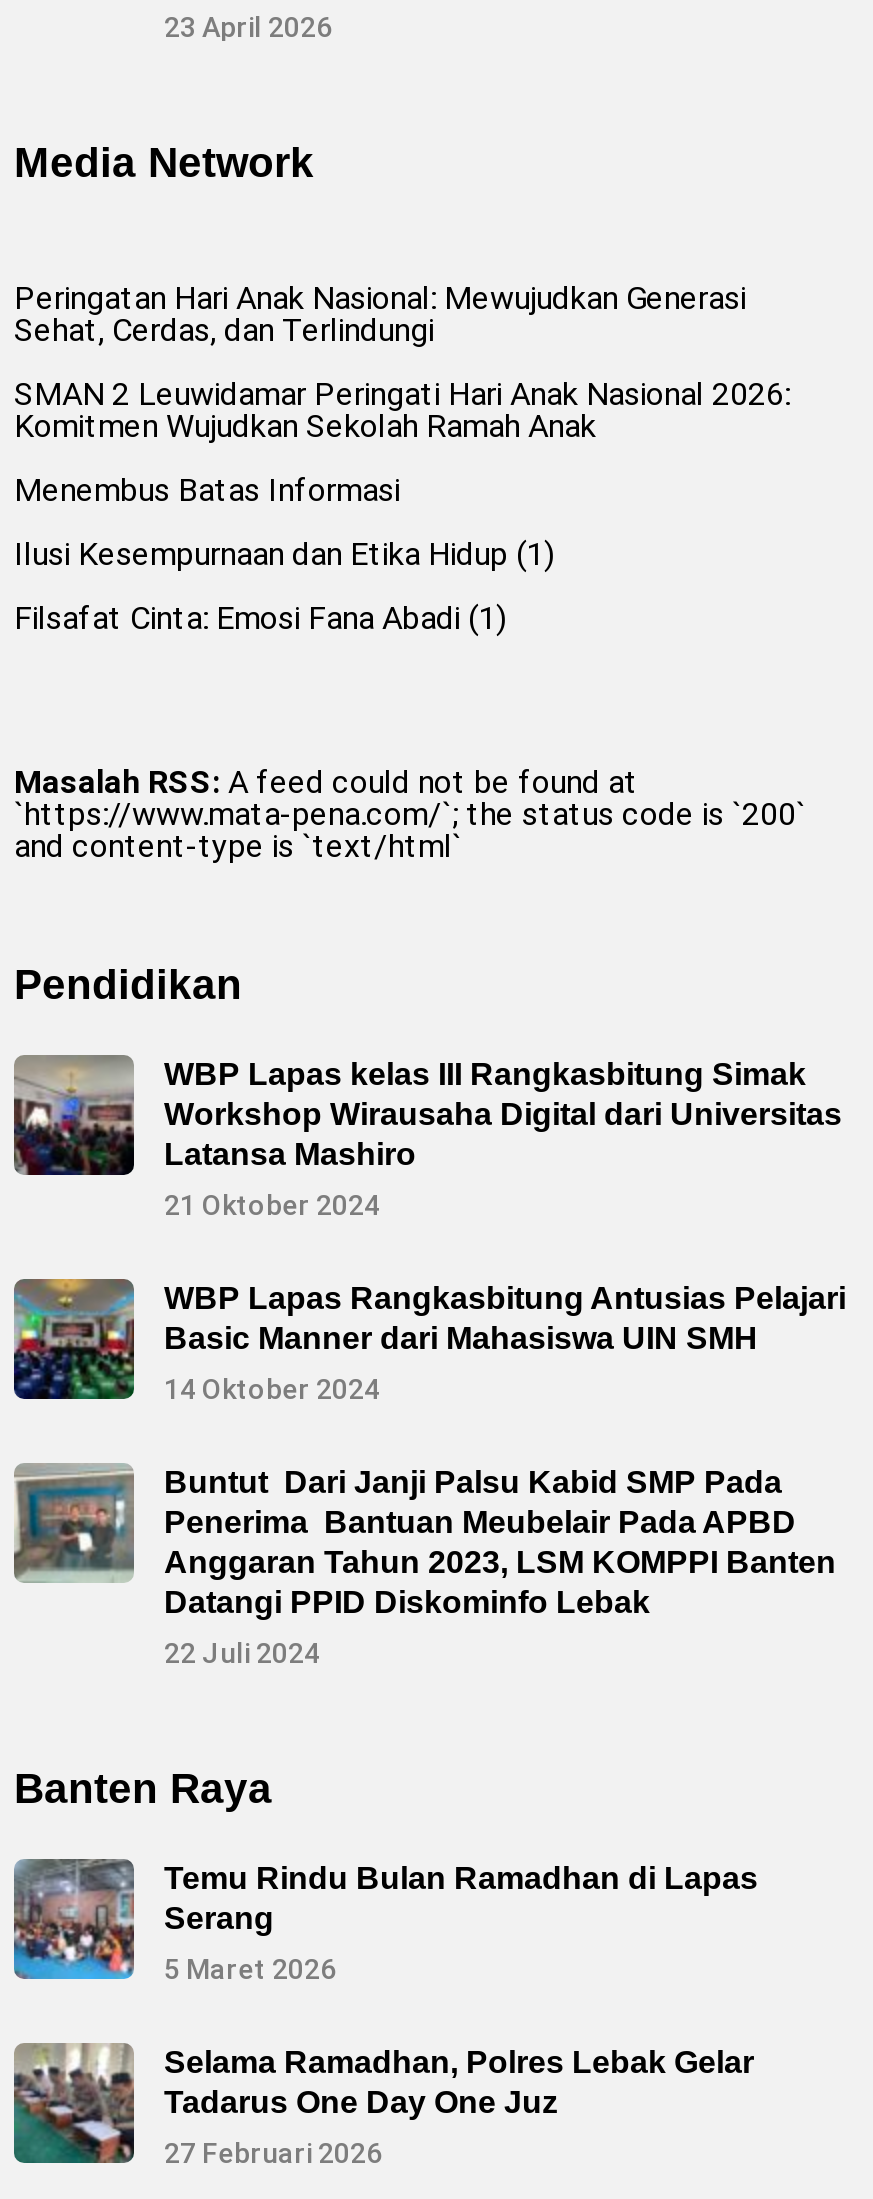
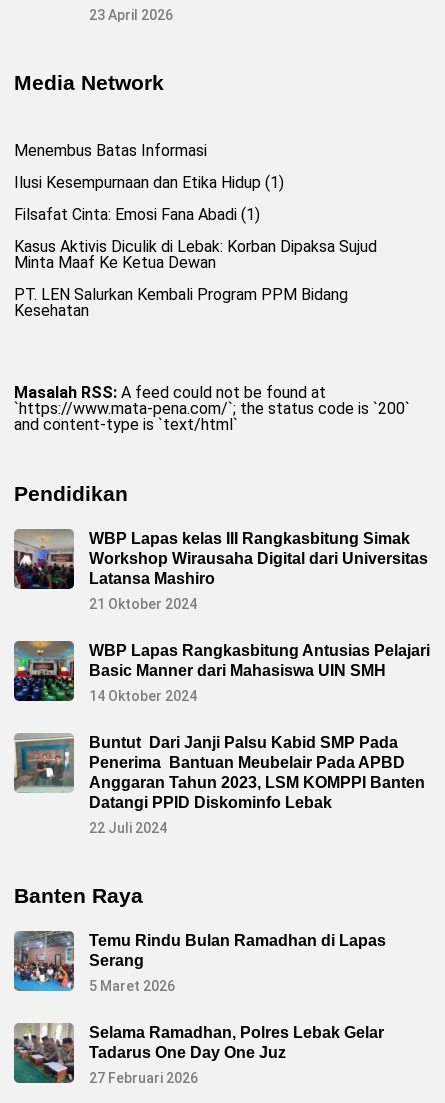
- Peringatan Hari Anak Nasional: Mewujudkan Generasi
- Sehat, Cerdas, dan Terlindungi
- SMAN 2 Leuwidamar Peringati Hari Anak Nasional 2026:
- Komitmen Wujudkan Sekolah Ramah Anak

moved up: Menembus Batas Informasi | Ilusi Kesempurnaan dan Etika Hidup (1) | Filsafat Cinta: Emosi Fana Abadi (1)

+ Kasus Aktivis Diculik di Lebak: Korban Dipaksa Sujud
+ Minta Maaf Ke Ketua Dewan
+ PT. LEN Salurkan Kembali Program PPM Bidang
+ Kesehatan
